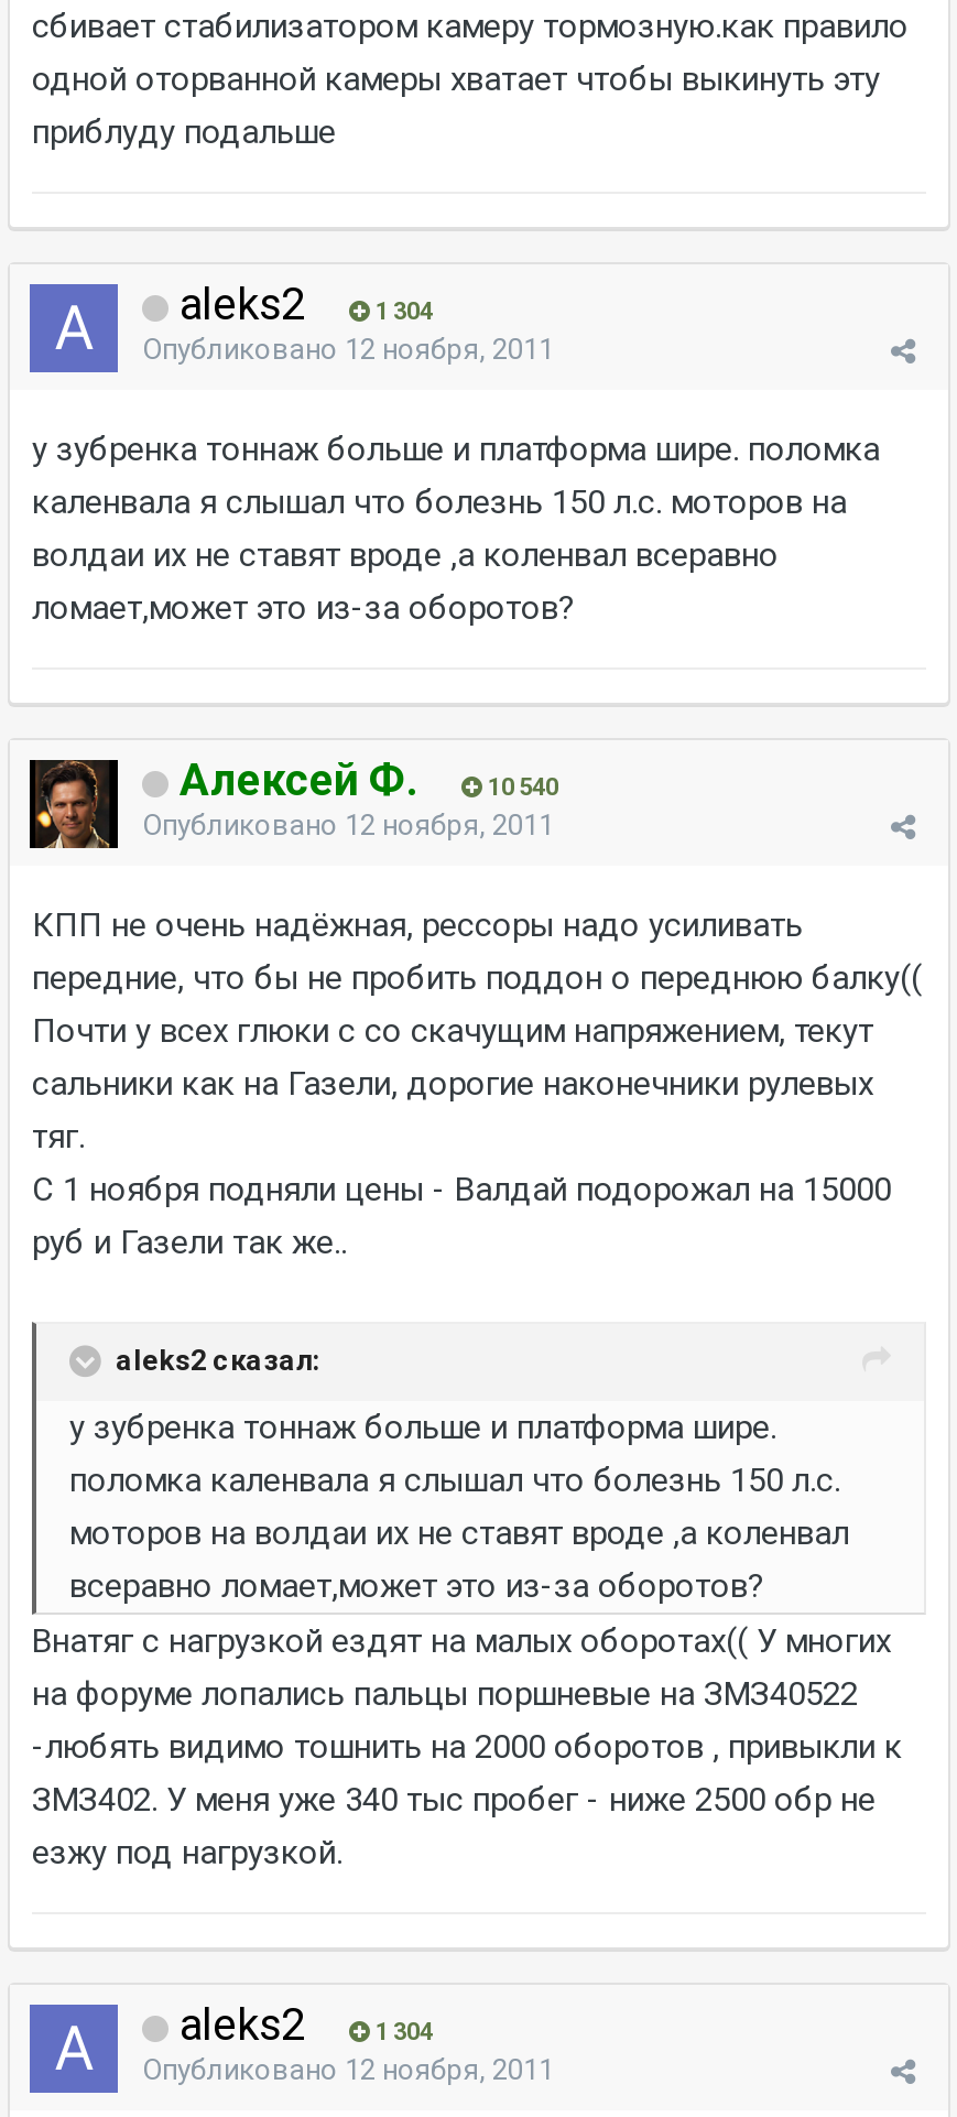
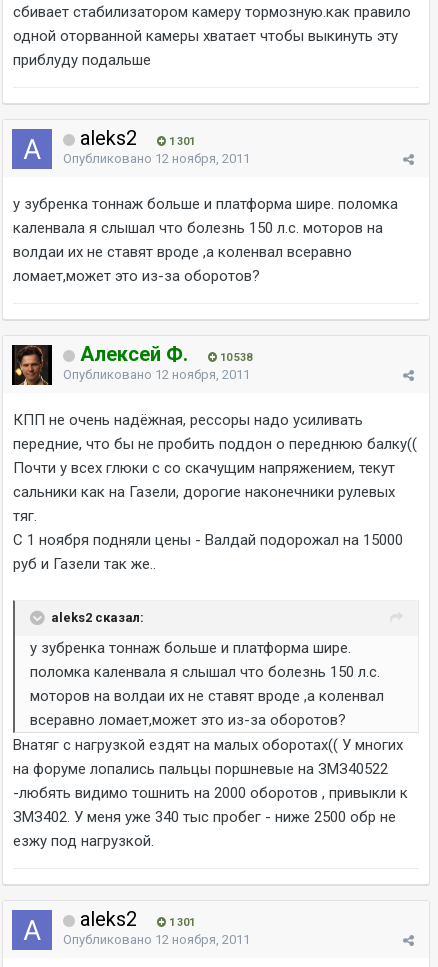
- aleks2 1 304
+ aleks2 1 301

- 10 540
+ 10 538

- aleks2 1 304
+ aleks2 1 301
